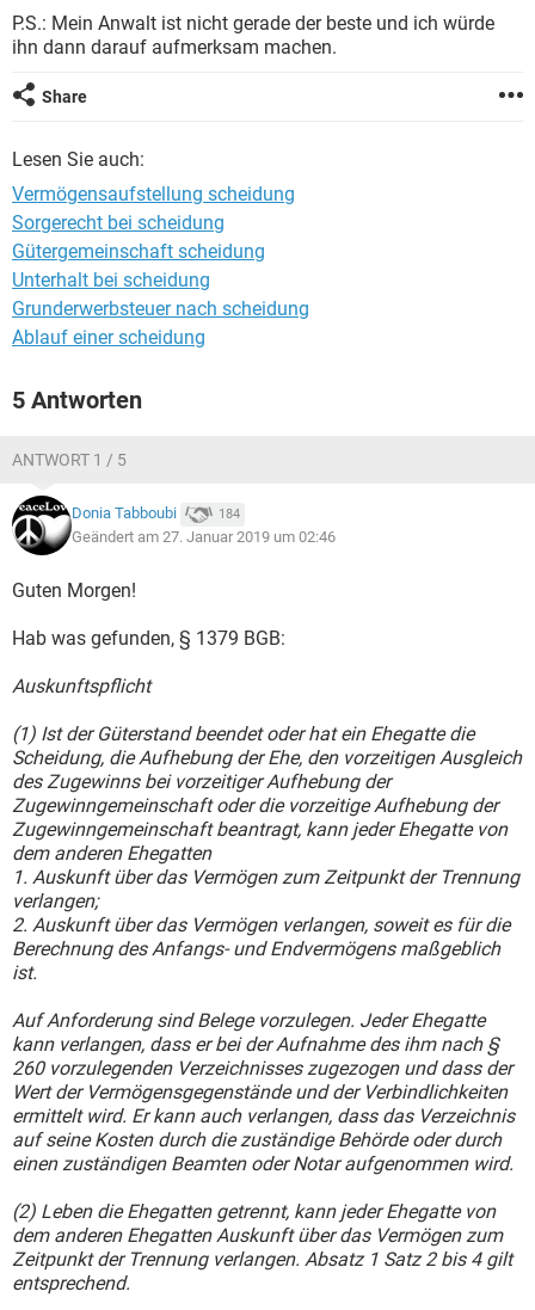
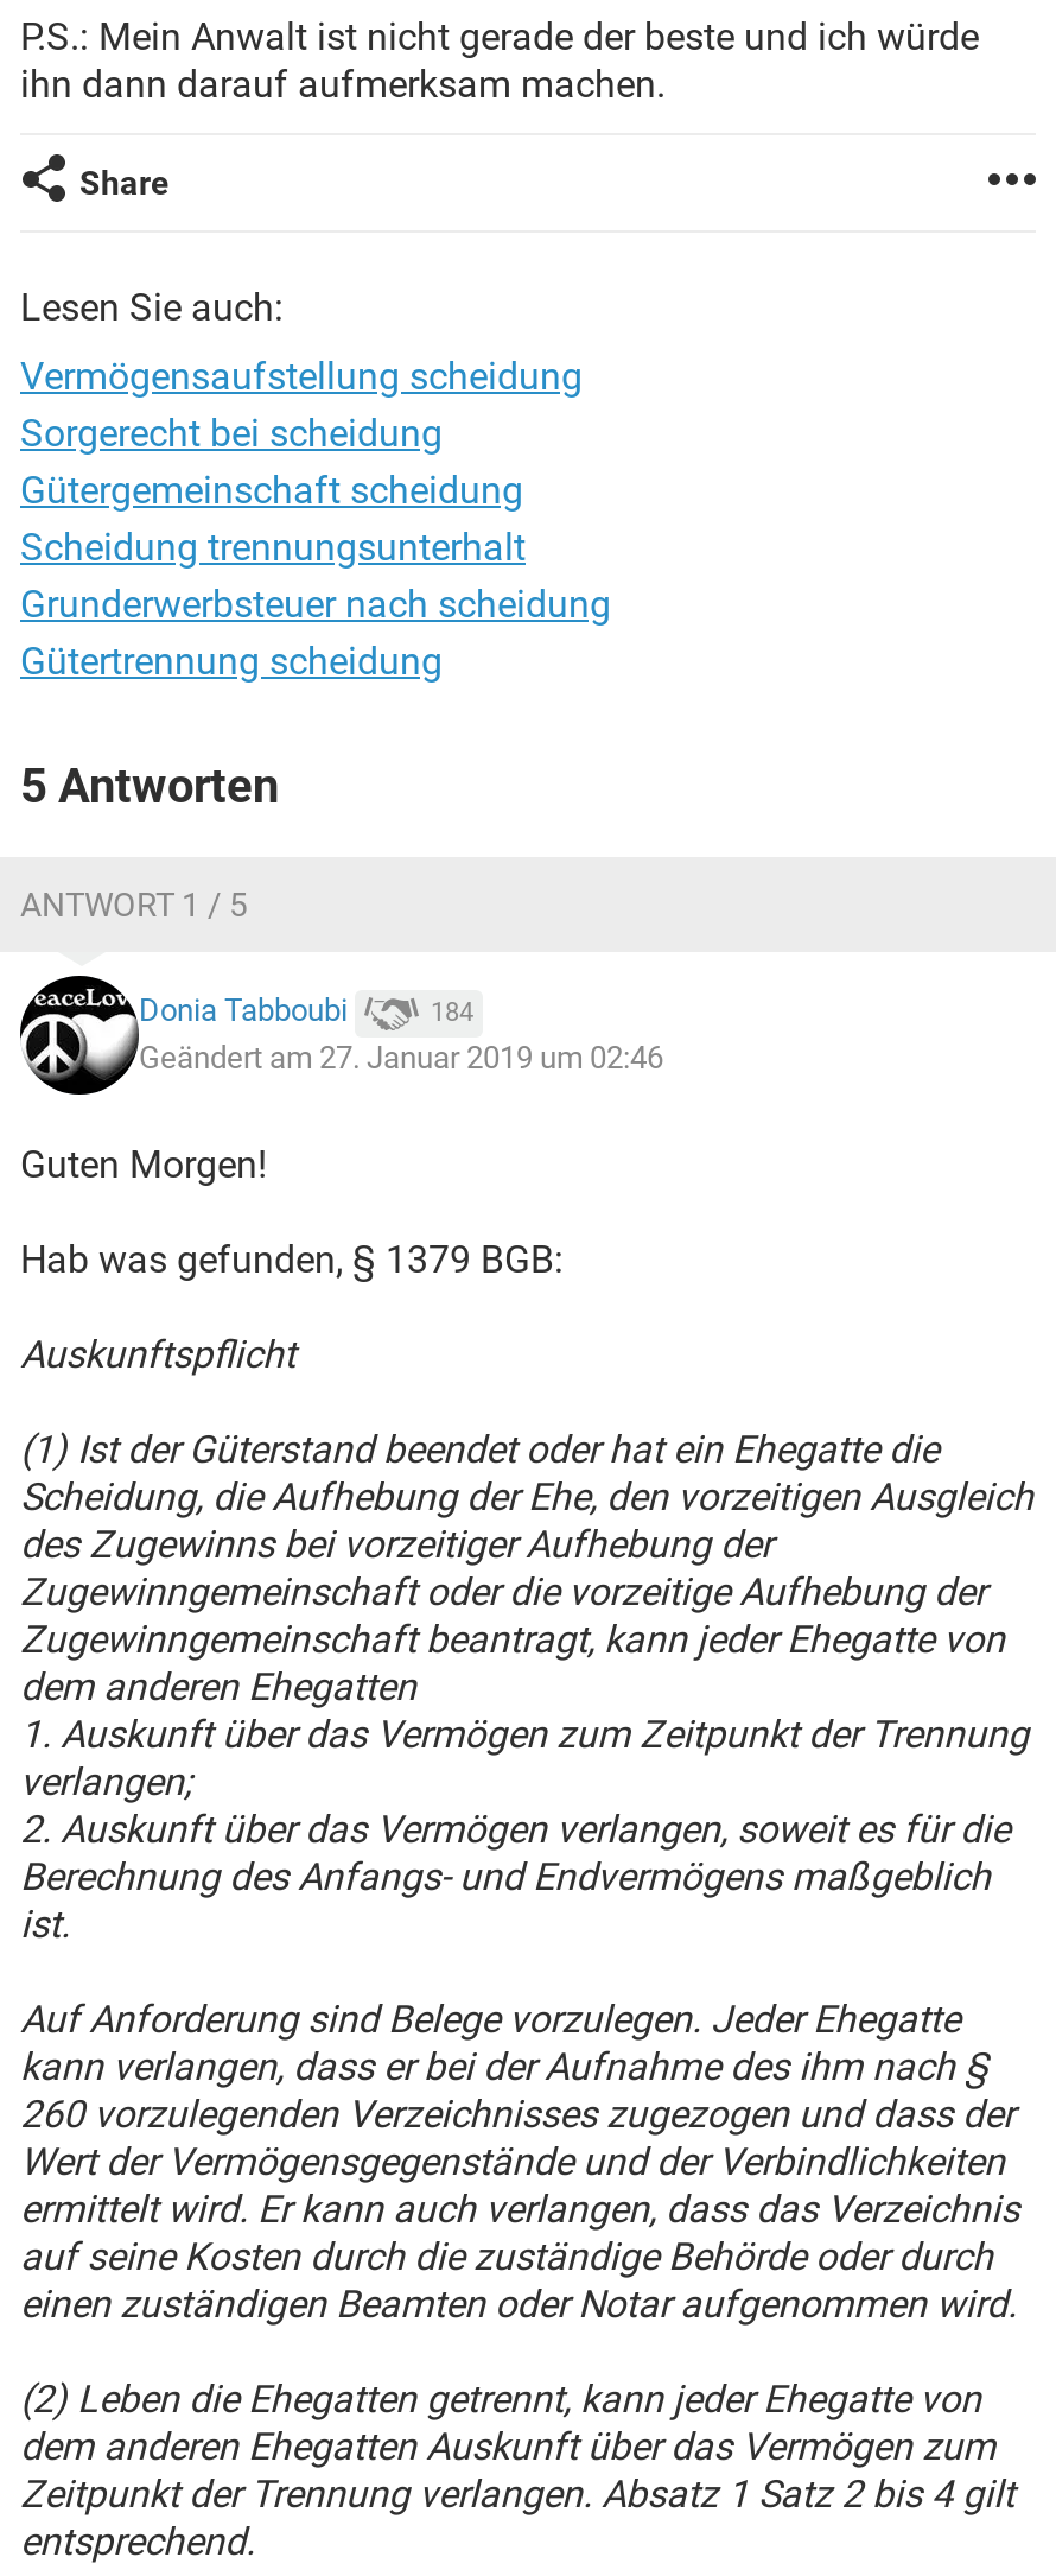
- Unterhalt bei scheidung
+ Scheidung trennungsunterhalt

- Ablauf einer scheidung
+ Gütertrennung scheidung
